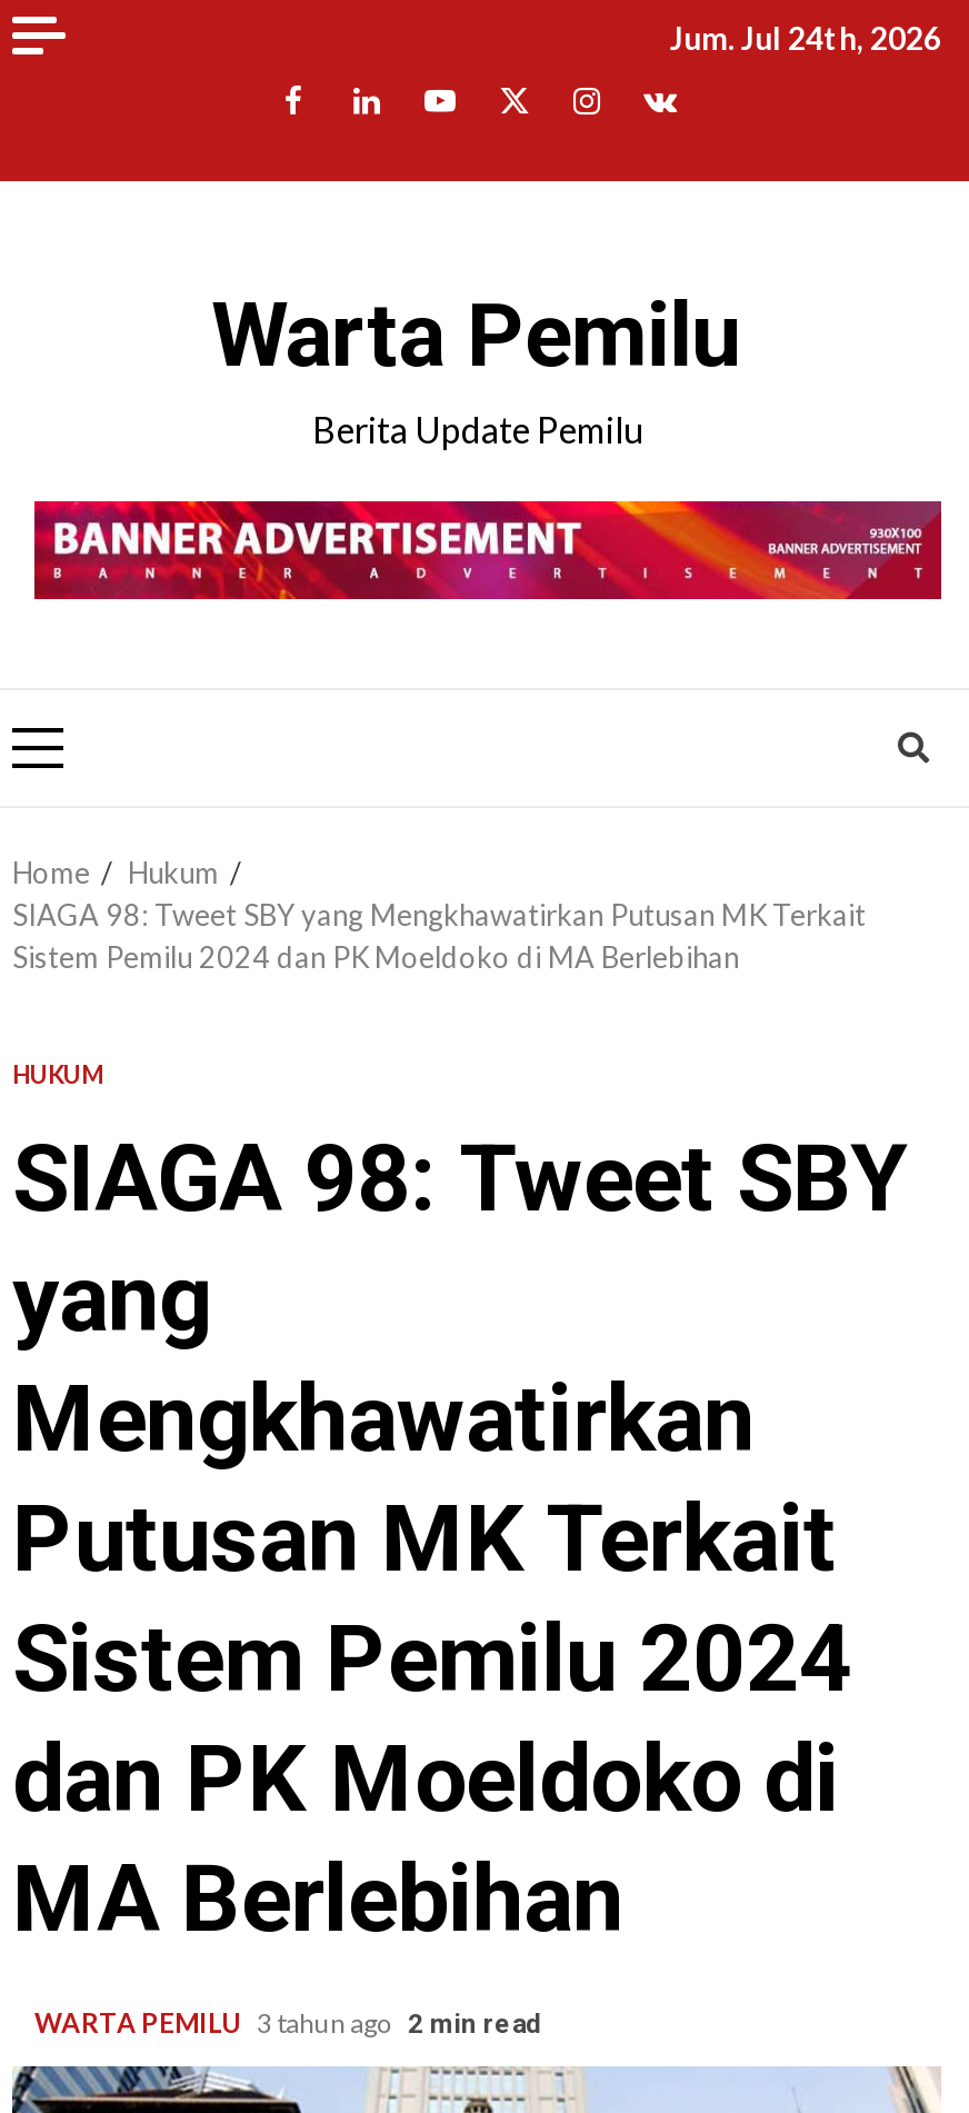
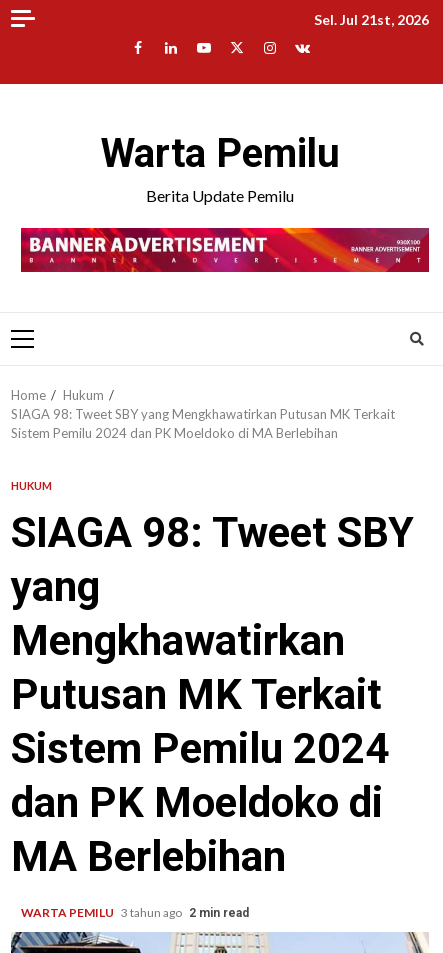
- Jum. Jul 24th, 2026
+ Sel. Jul 21st, 2026
